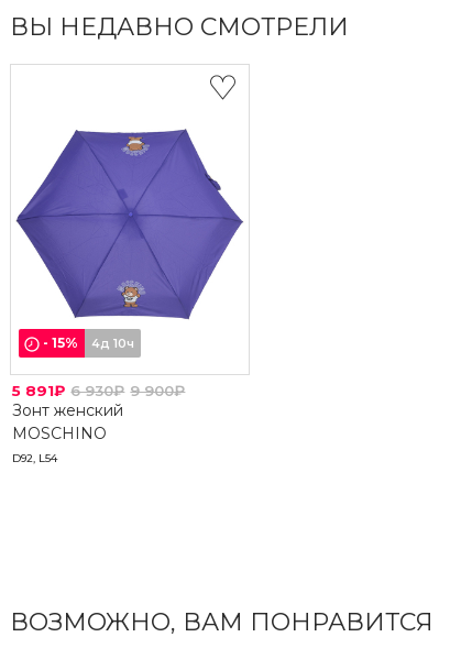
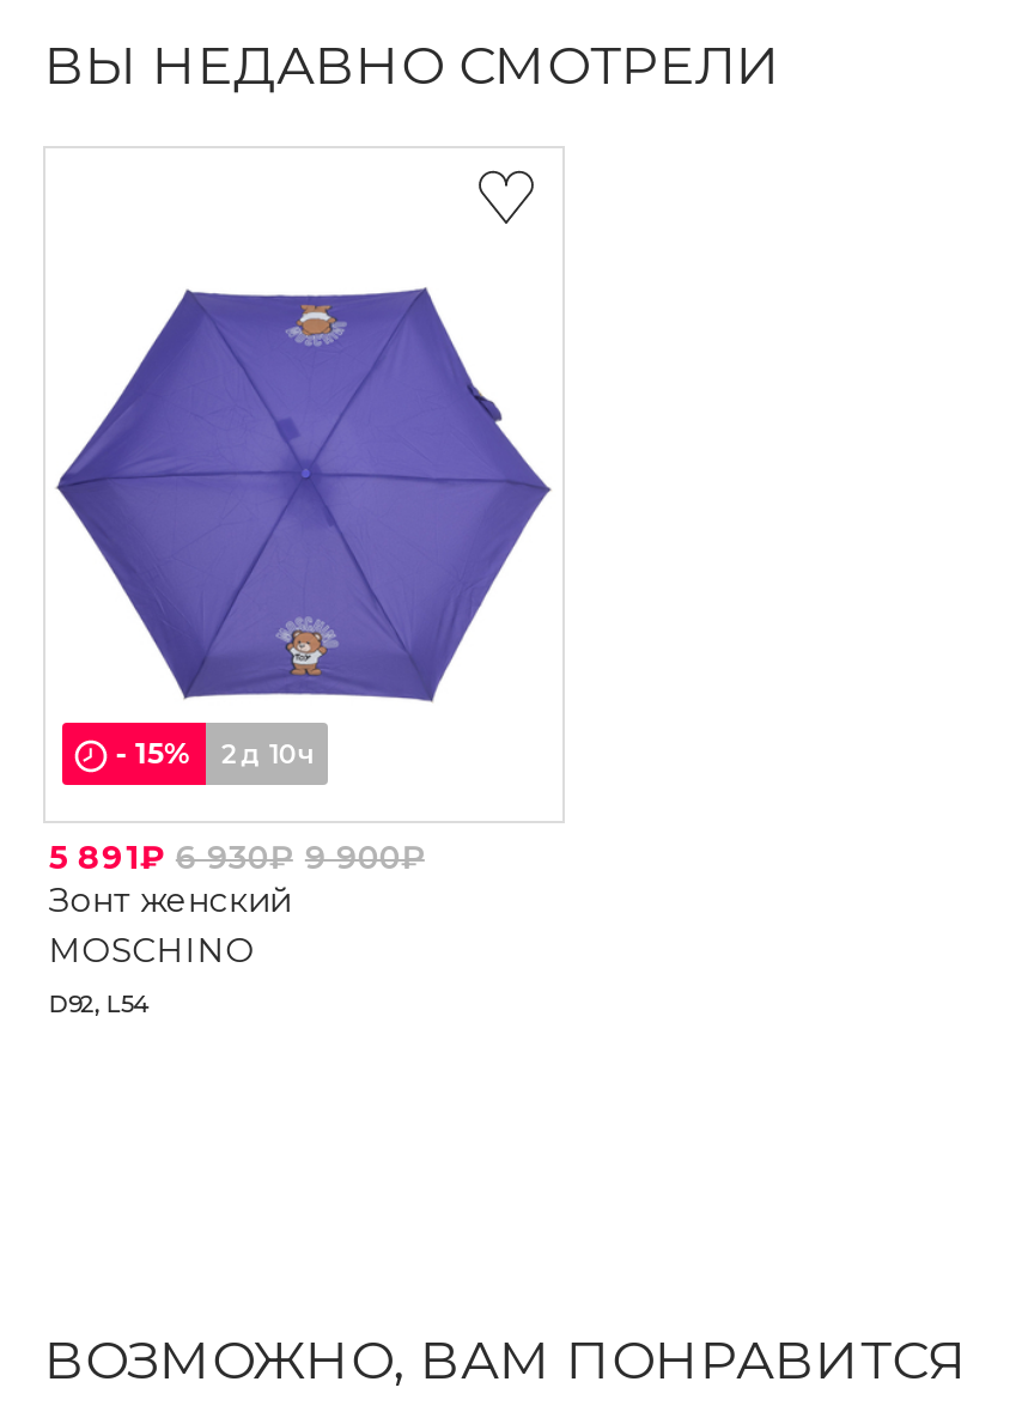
- - 15% 4д 10ч
+ - 15% 2д 10ч
